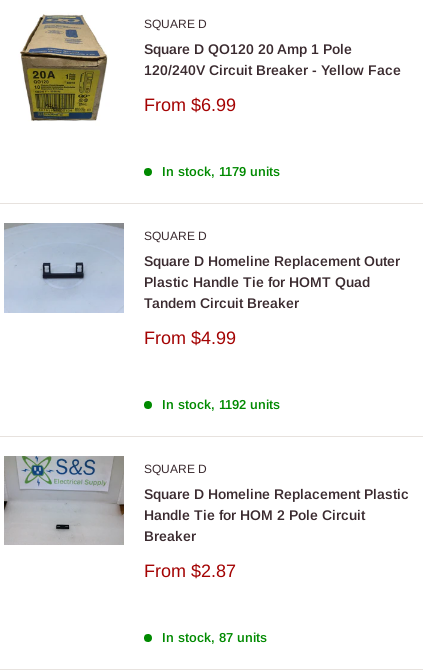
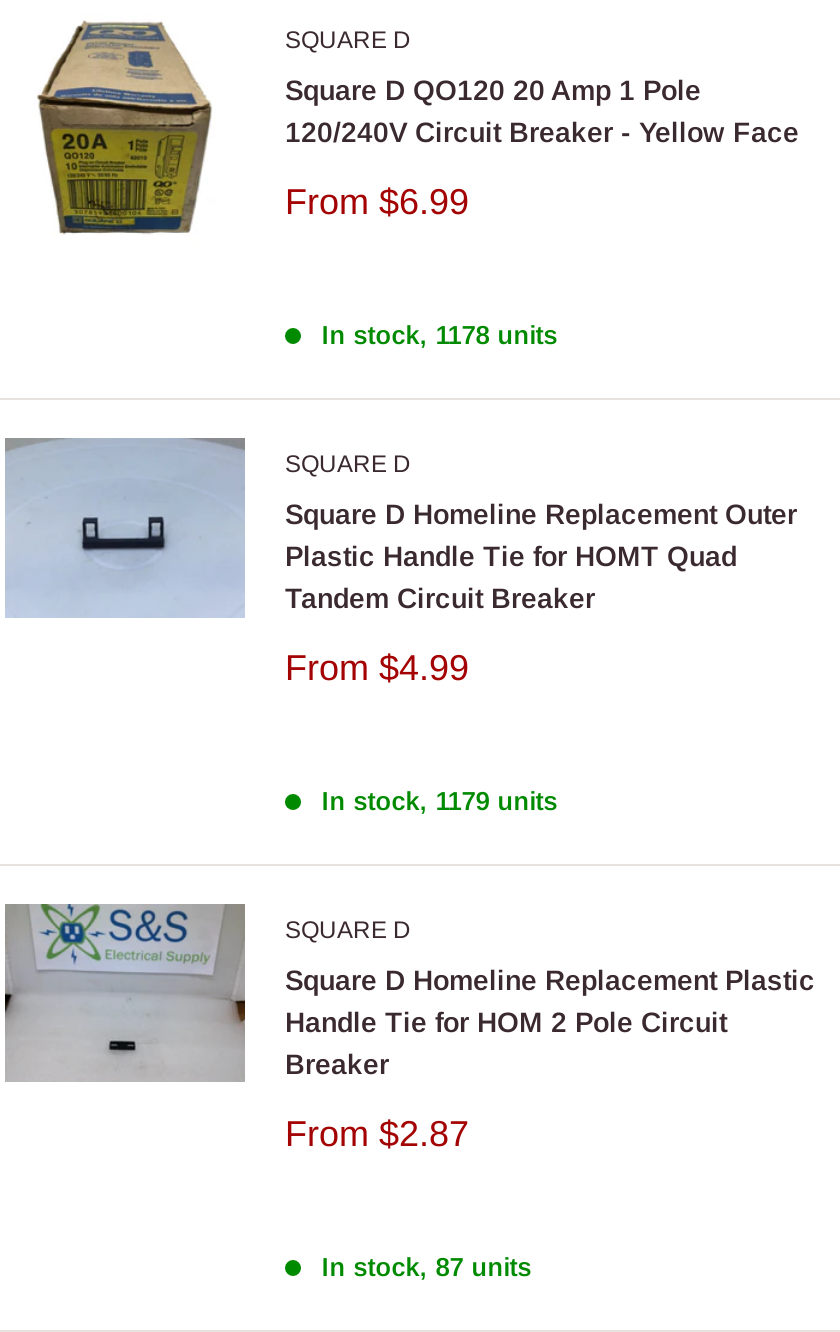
+ In stock, 1178 units

moved down: In stock, 1179 units

- In stock, 1192 units
